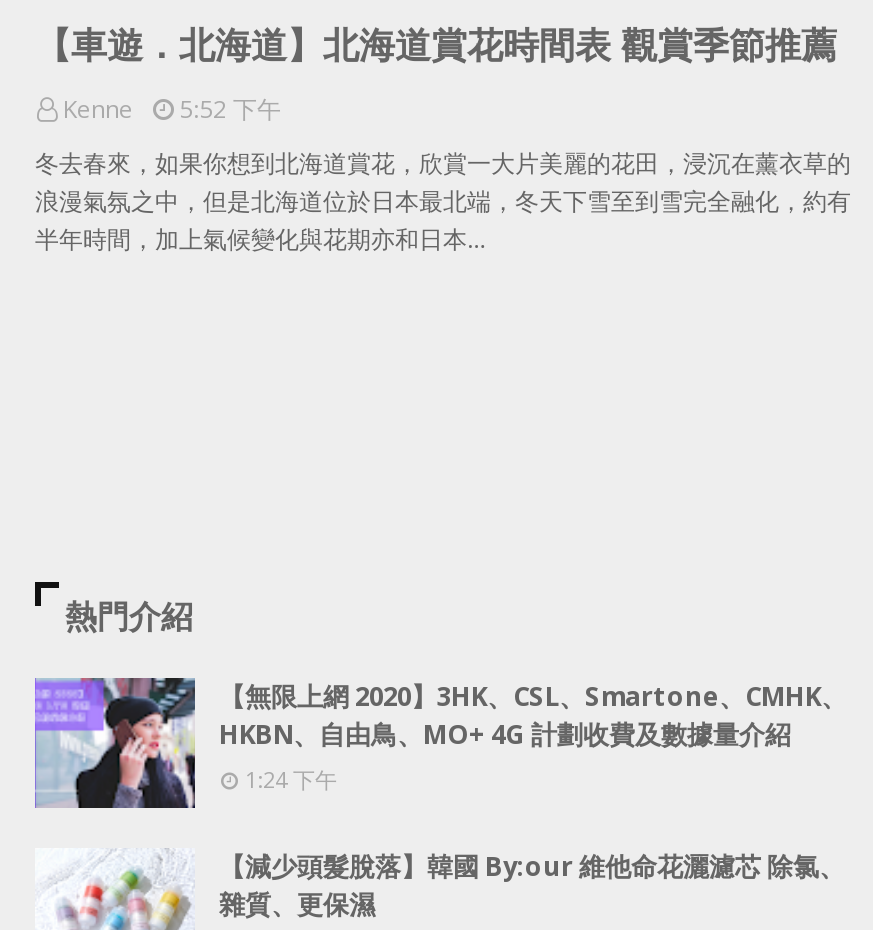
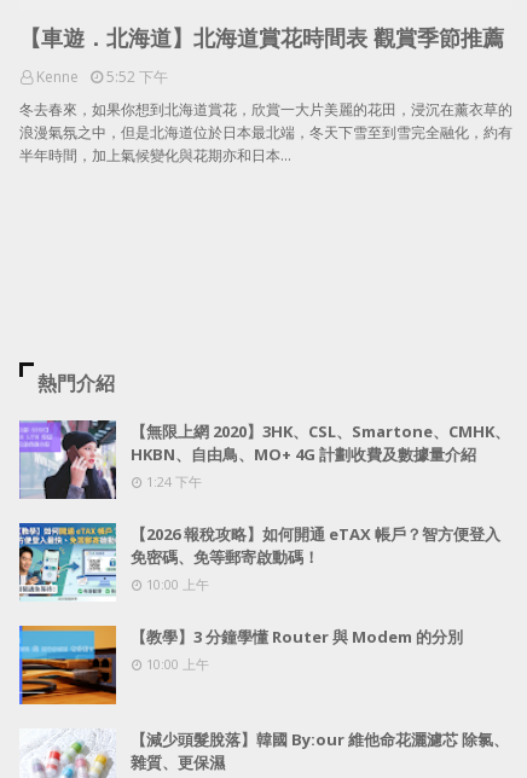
+ [image]
+ 【2026 報稅攻略】如何開通 eTAX 帳戶？智方便登入
+ 免密碼、免等郵寄啟動碼！
+ 10:00 上午
+ 【教學】3 分鐘學懂 Router 與 Modem 的分別
+ 10:00 上午

+ [image]
